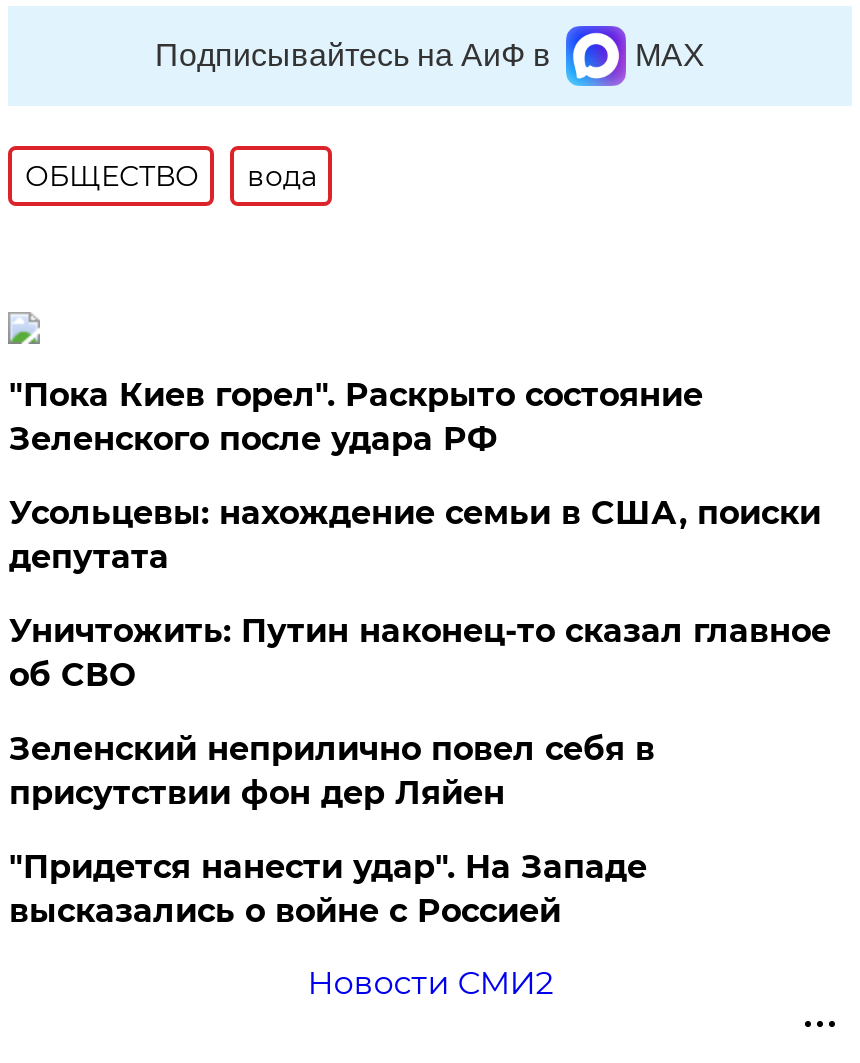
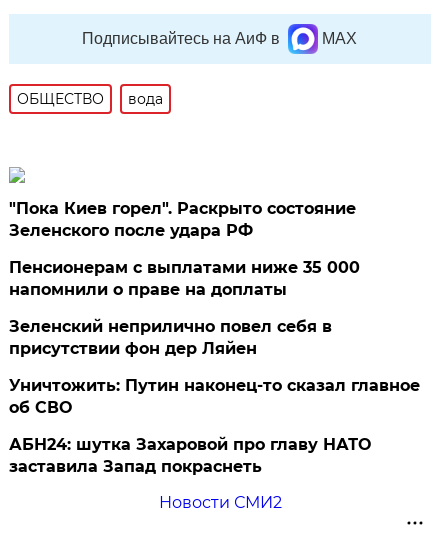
- Усольцевы: нахождение семьи в США, поиски
- депутата
+ Пенсионерам с выплатами ниже 35 000
+ напомнили о праве на доплаты

moved down: Уничтожить: Путин наконец-то сказал главное | об СВО

moved up: Зеленский неприлично повел cебя в | присутствии фон дер Ляйен

- "Придется нанести удар". На Западе
- высказались о войне с Россией
+ АБН24: шутка Захаровой про главу НАТО
+ заставила Запад покраснеть
